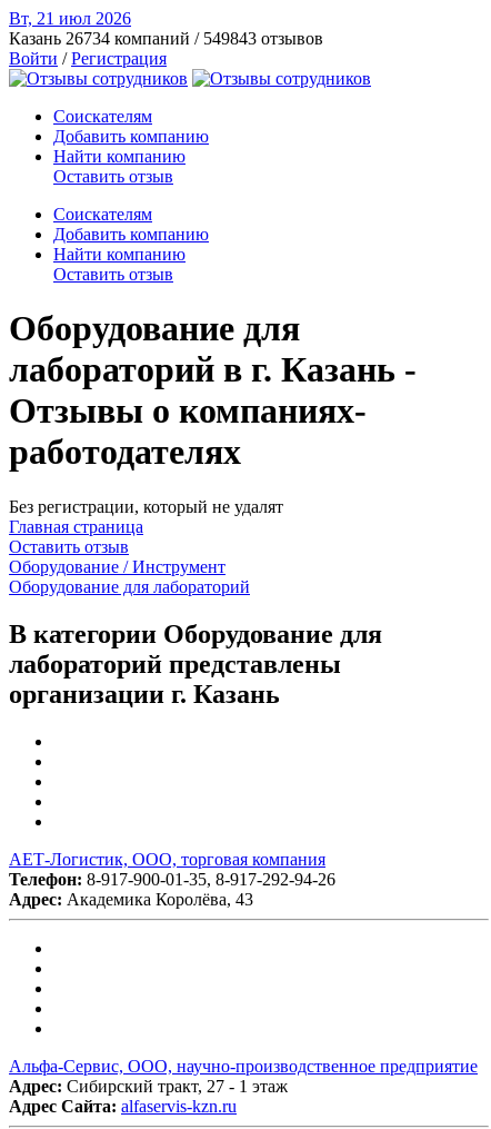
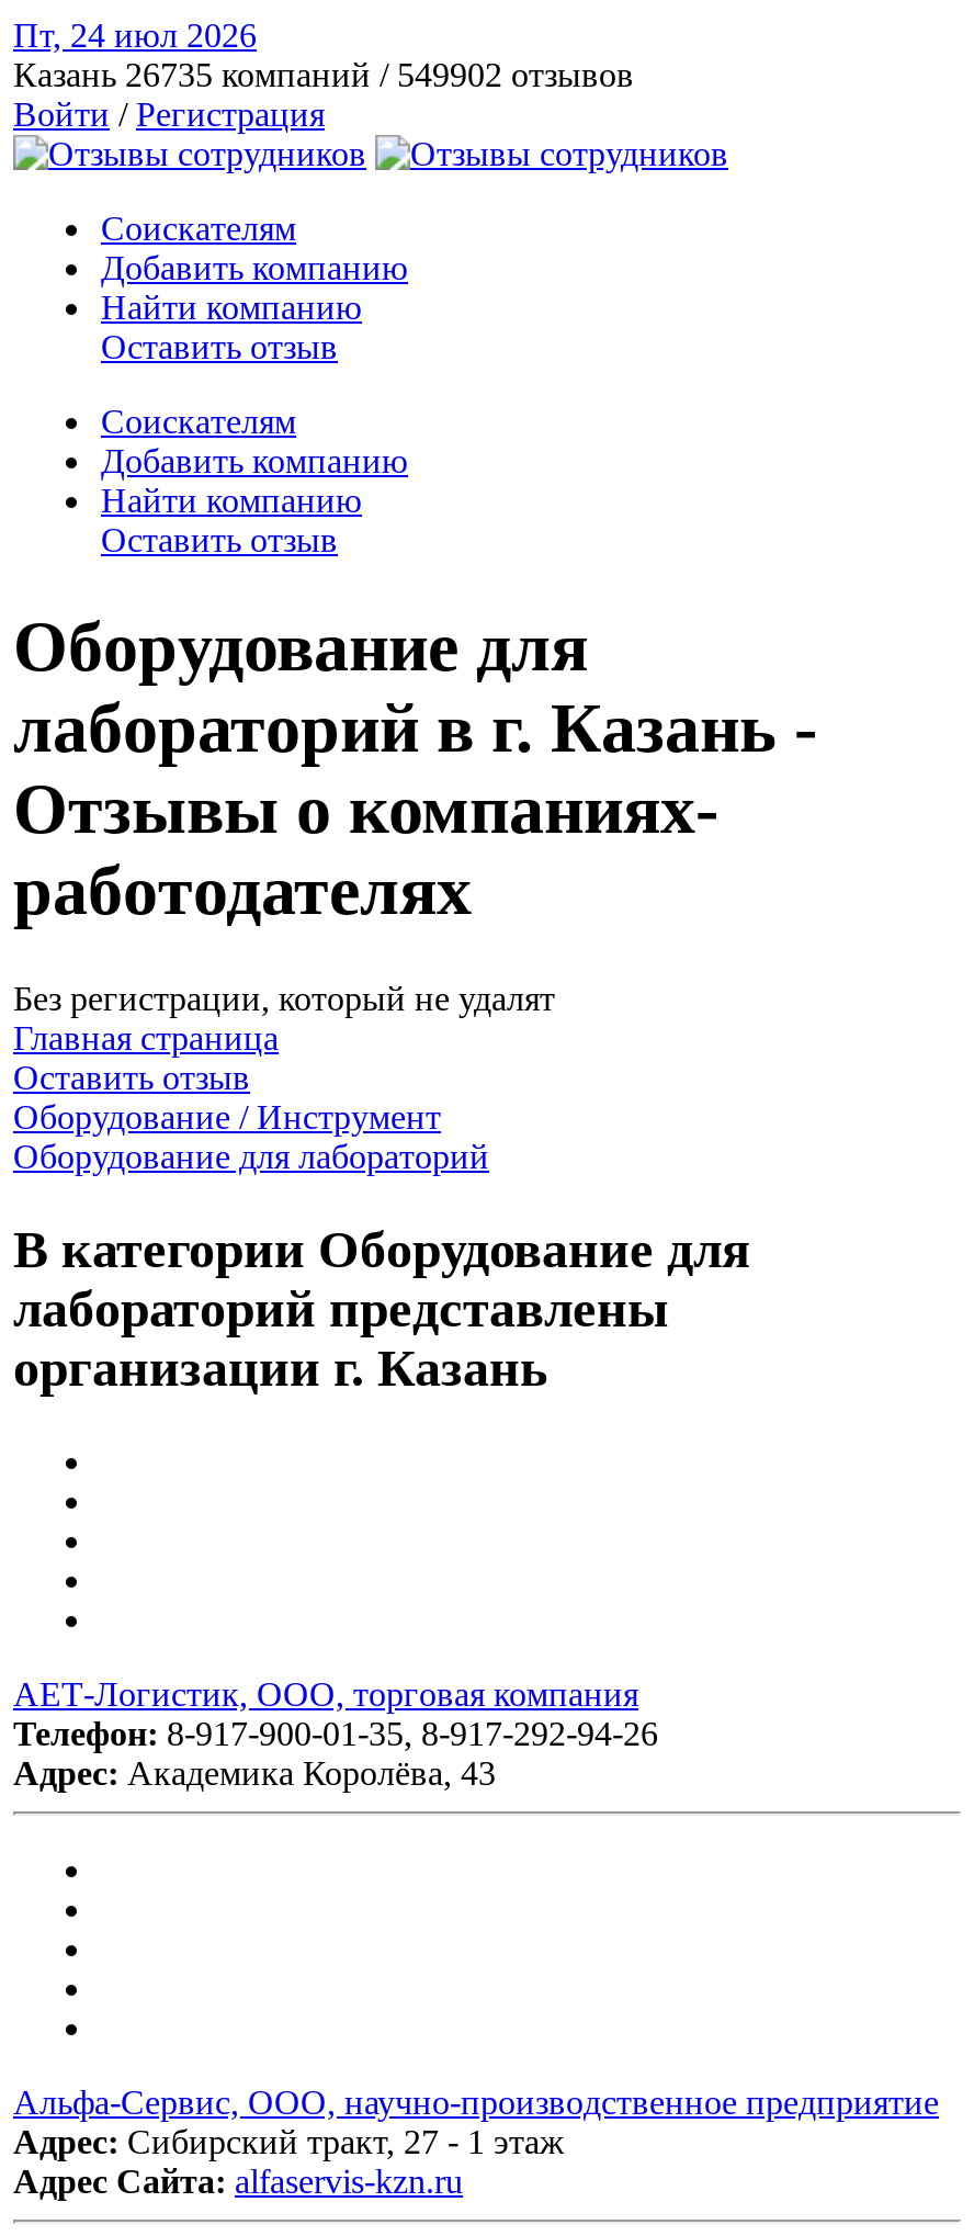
- Вт, 21 июл 2026
+ Пт, 24 июл 2026

- Казань 26734 компаний / 549843 отзывов
+ Казань 26735 компаний / 549902 отзывов
